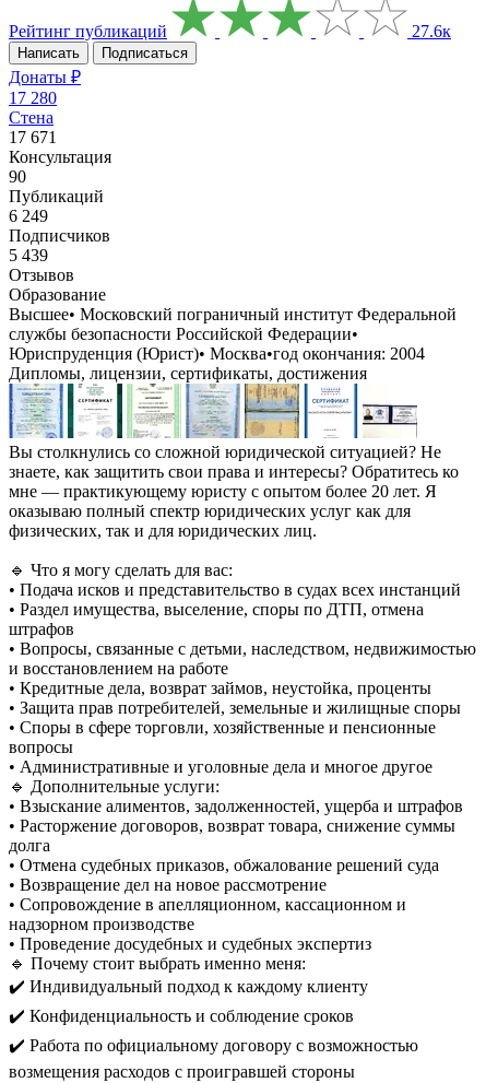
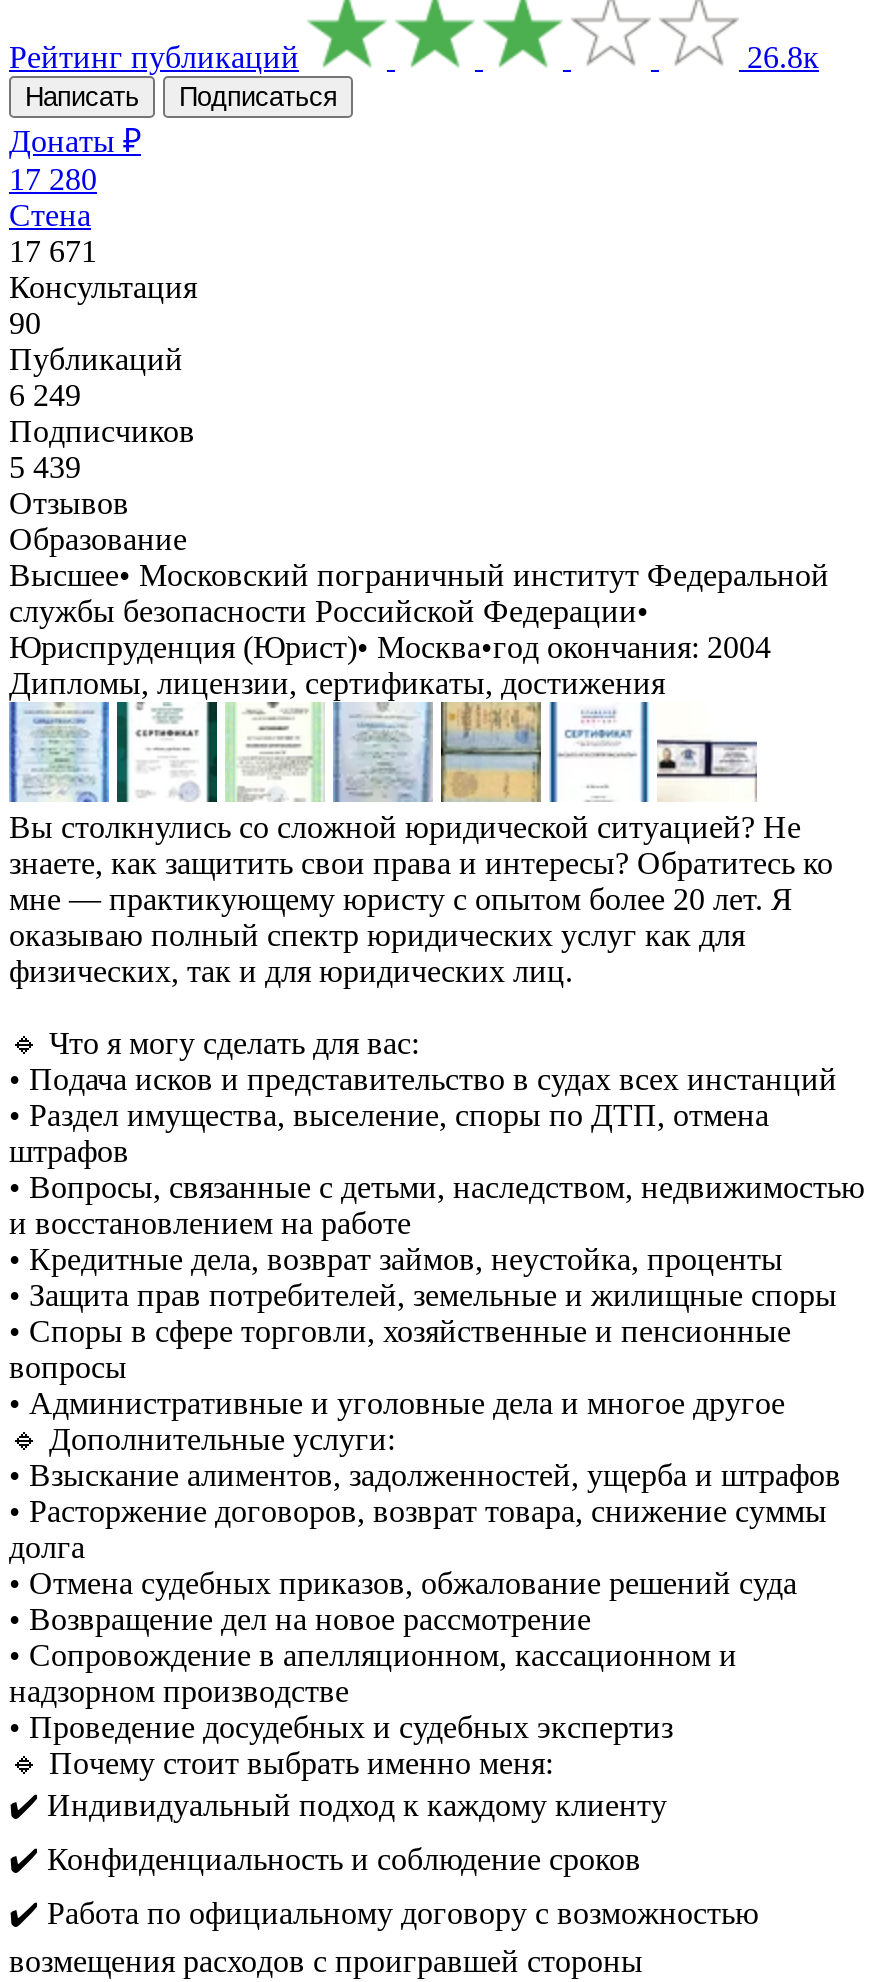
- 27.6к
+ 26.8к
